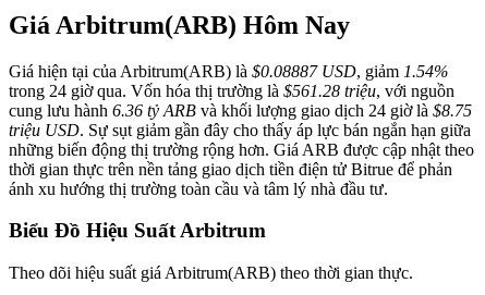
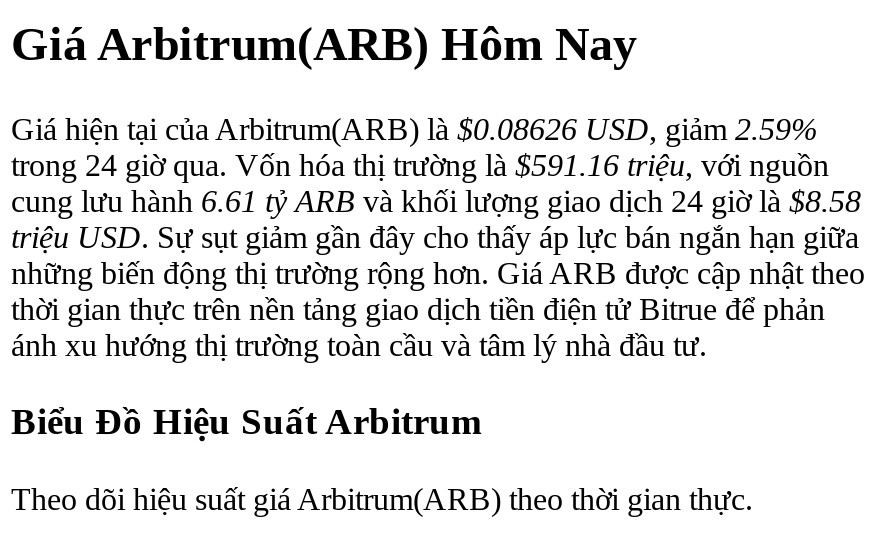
- Giá hiện tại của Arbitrum(ARB) là $0.08887 USD, giảm 1.54%
+ Giá hiện tại của Arbitrum(ARB) là $0.08626 USD, giảm 2.59%

- trong 24 giờ qua. Vốn hóa thị trường là $561.28 triệu, với nguồn
+ trong 24 giờ qua. Vốn hóa thị trường là $591.16 triệu, với nguồn

- cung lưu hành 6.36 tỷ ARB và khối lượng giao dịch 24 giờ là $8.75
+ cung lưu hành 6.61 tỷ ARB và khối lượng giao dịch 24 giờ là $8.58
